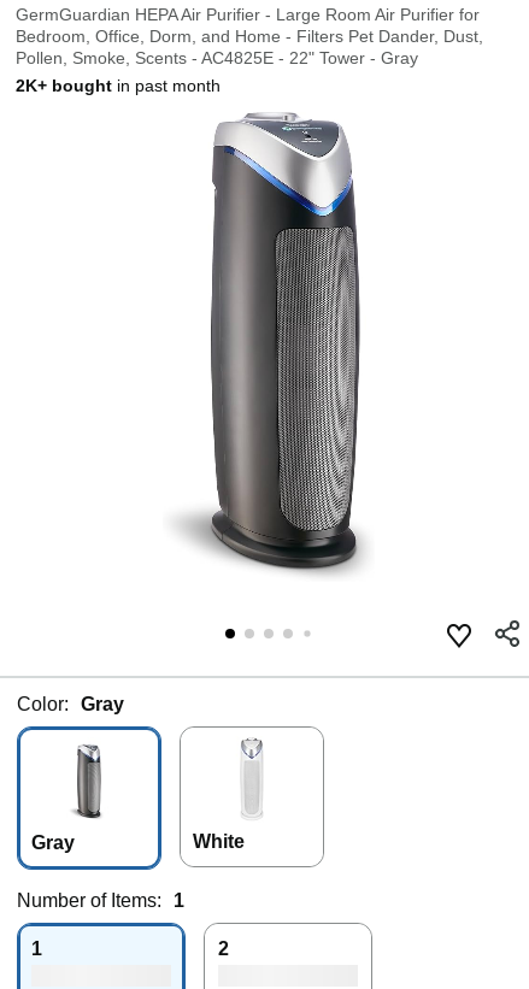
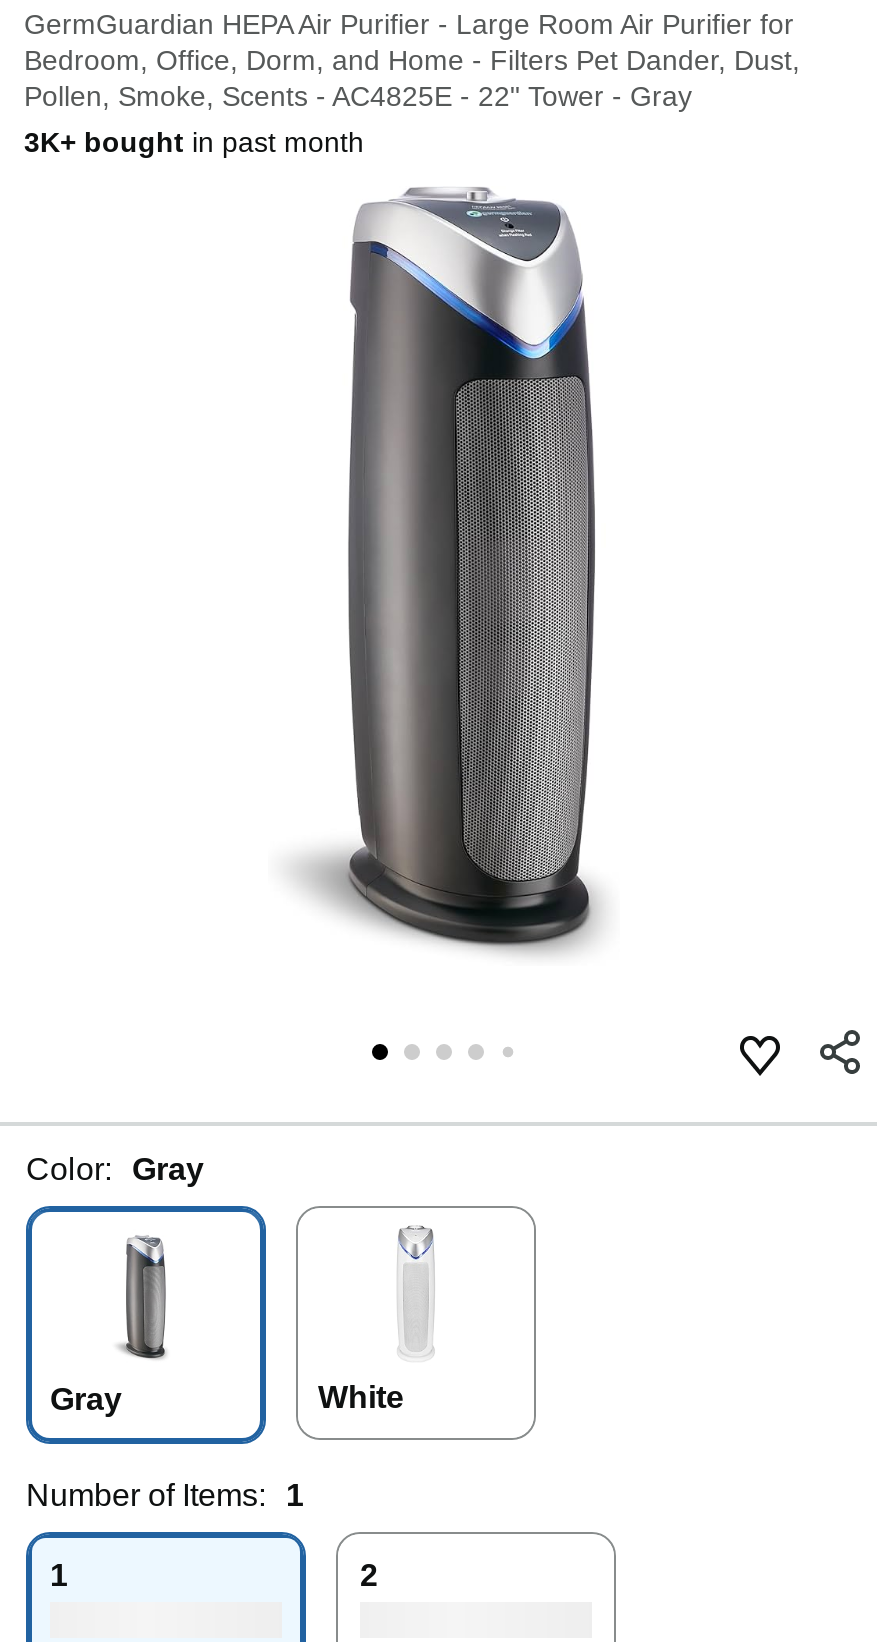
- 2K+ bought in past month
+ 3K+ bought in past month
